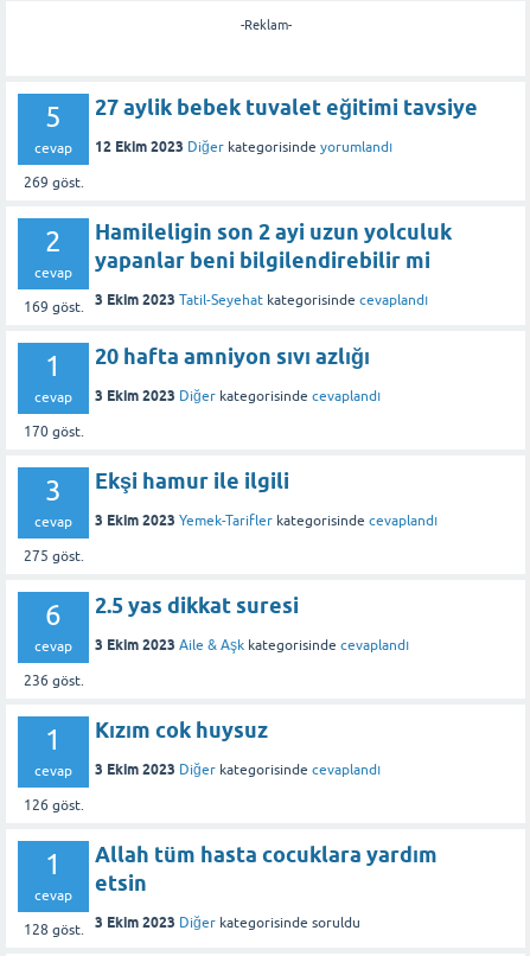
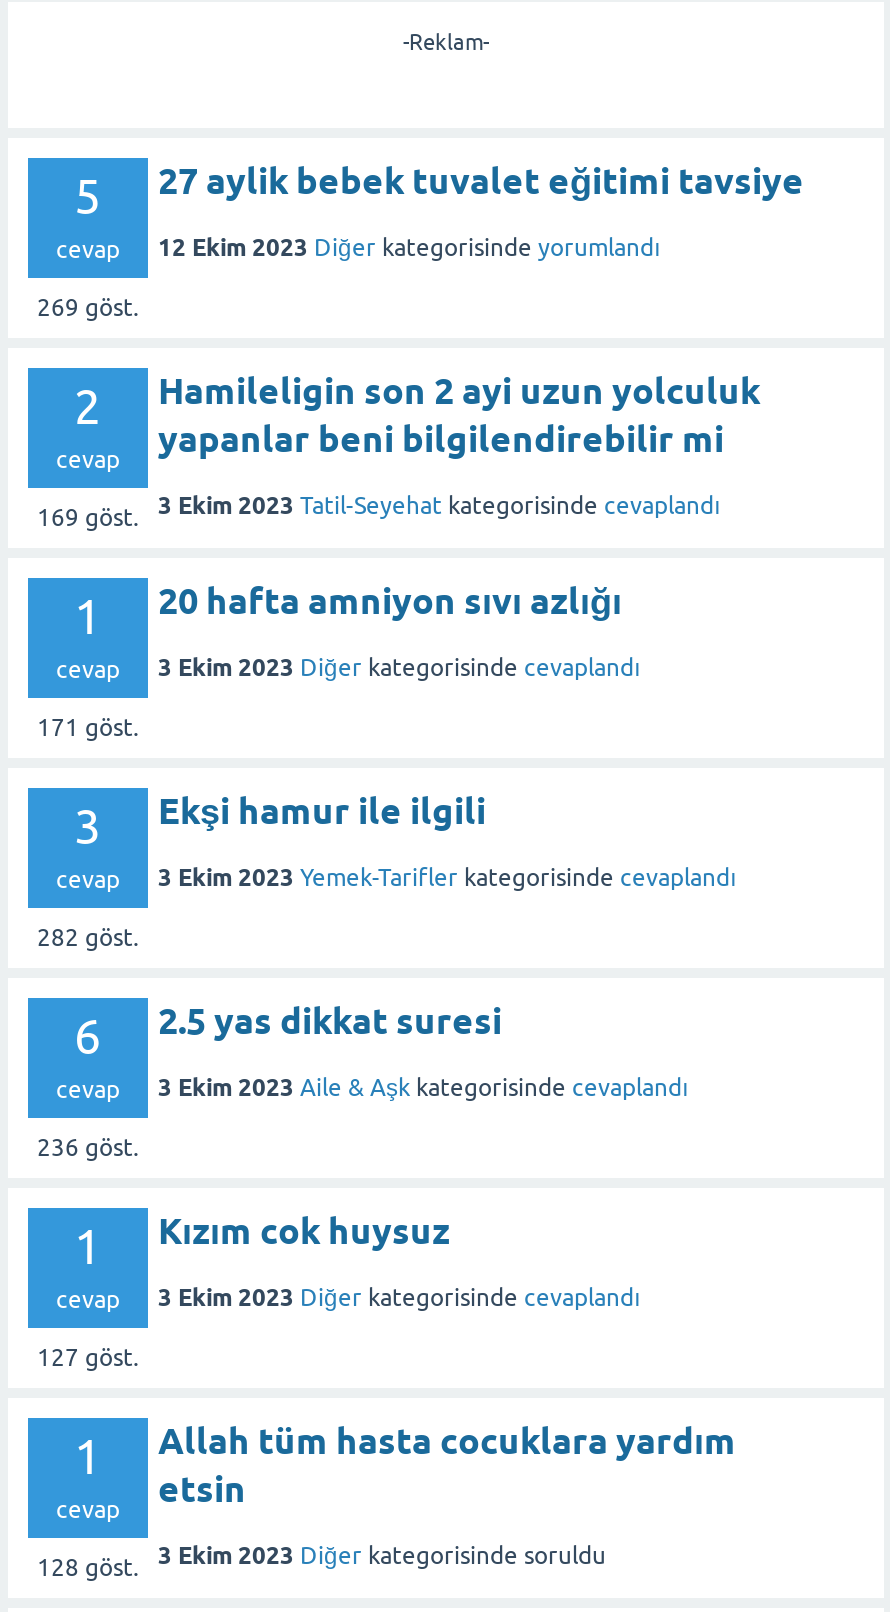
- 170 göst.
+ 171 göst.

- 275 göst.
+ 282 göst.

- 126 göst.
+ 127 göst.
